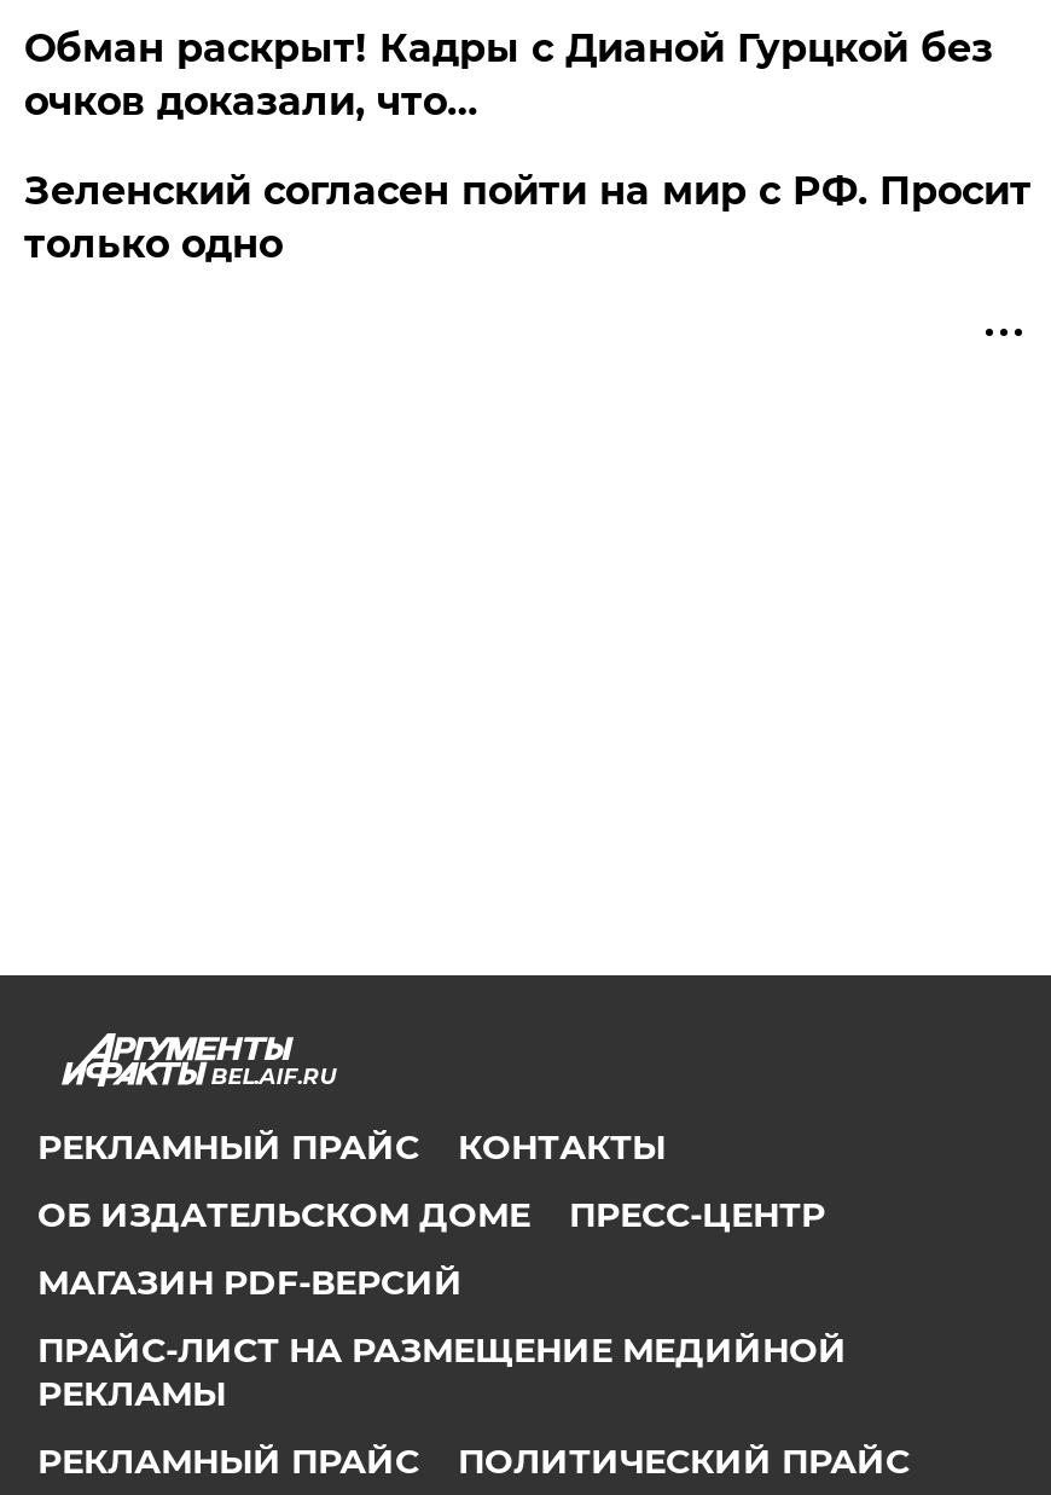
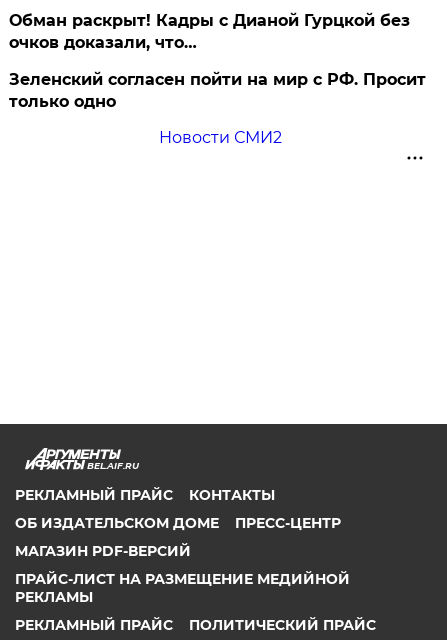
+ Новости СМИ2
